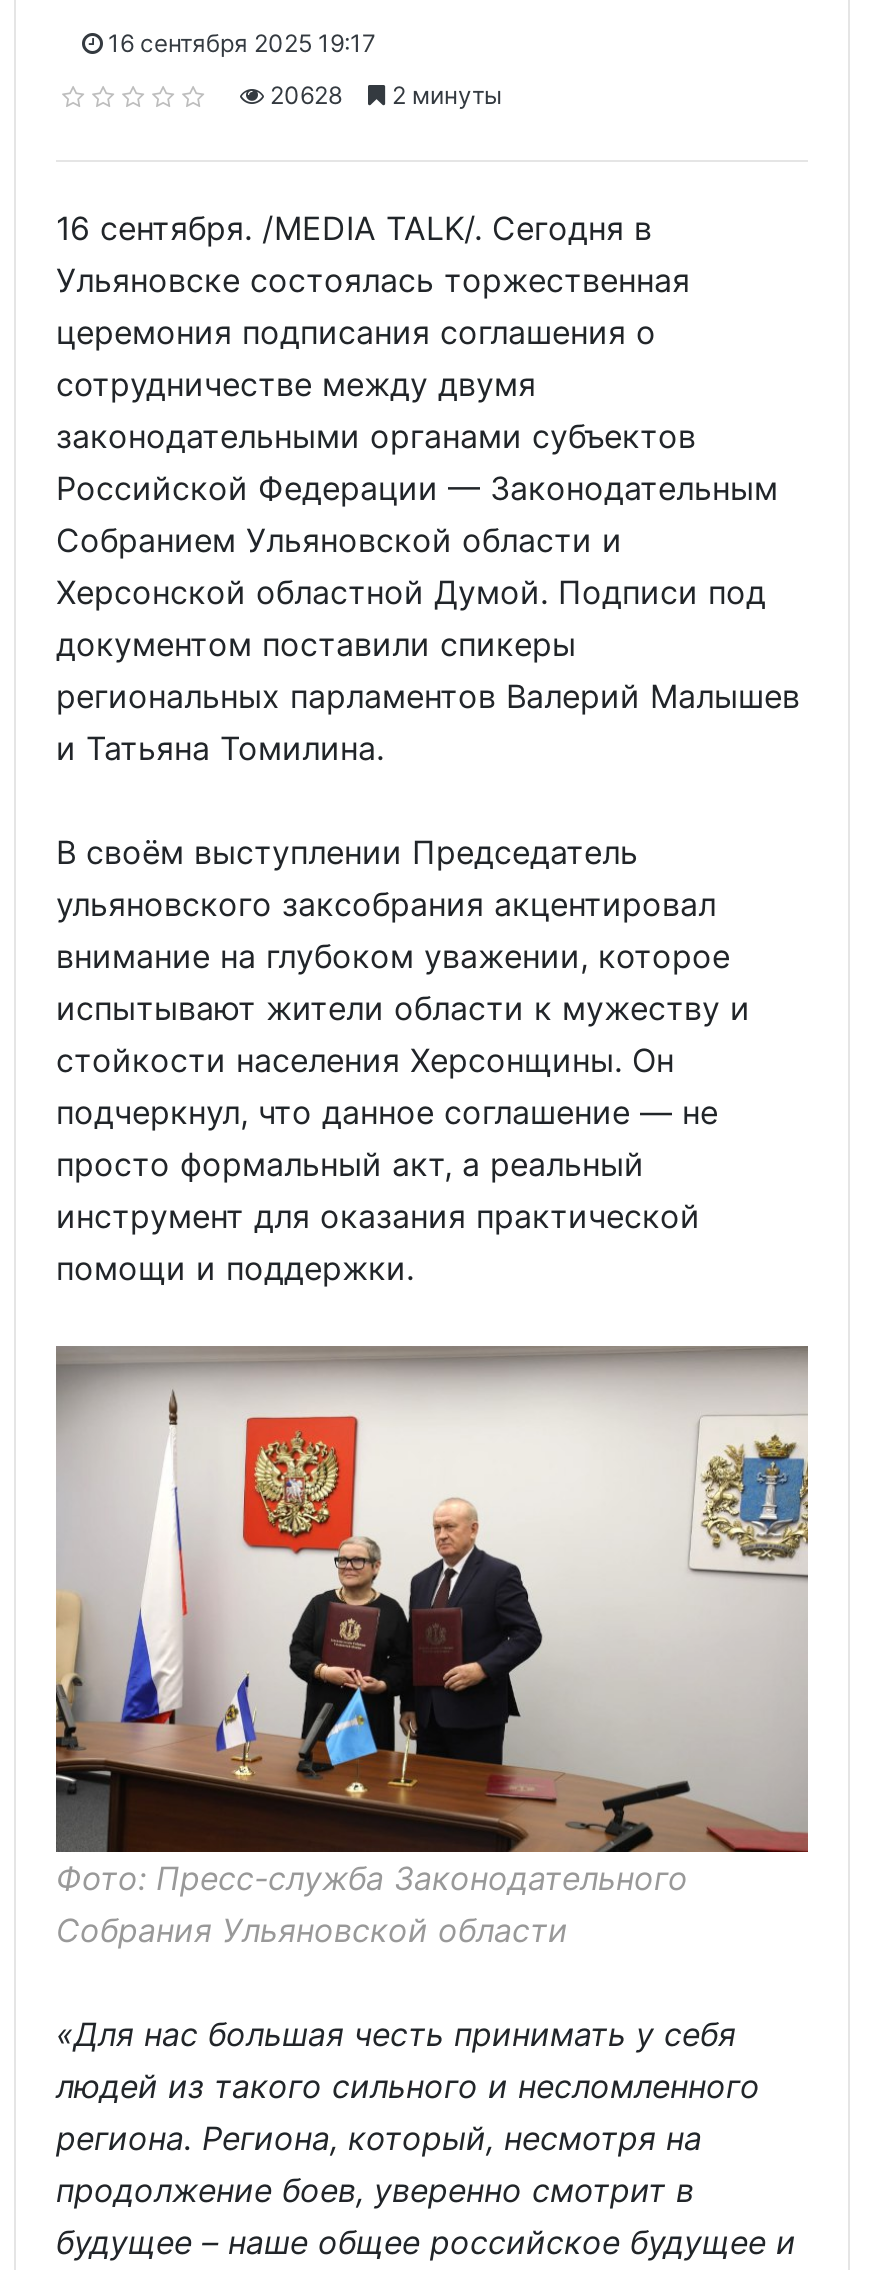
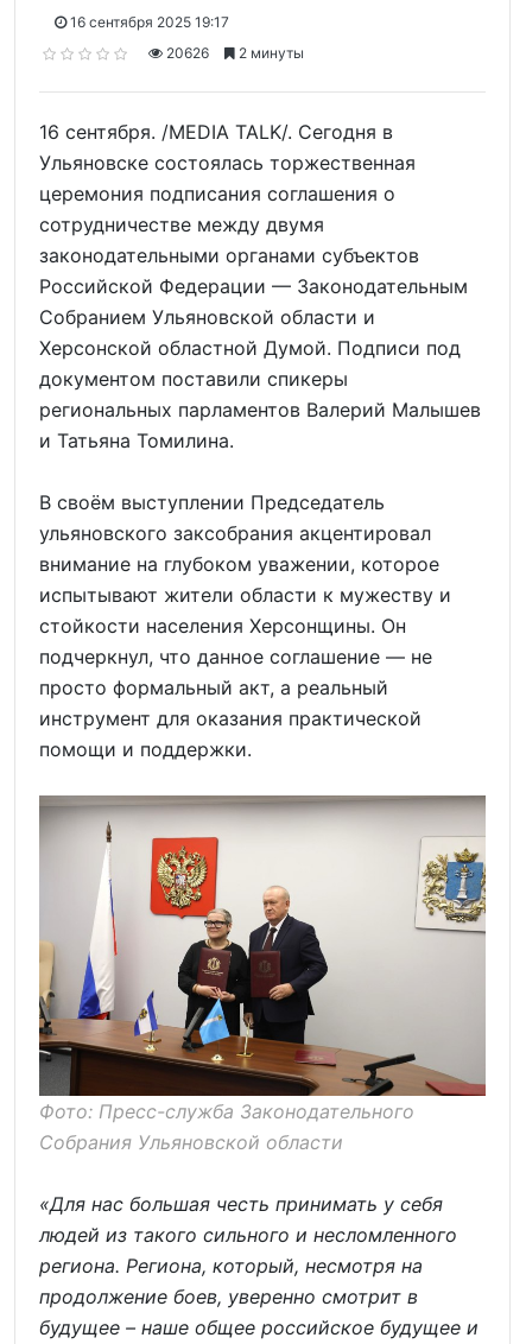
- 20628
+ 20626
